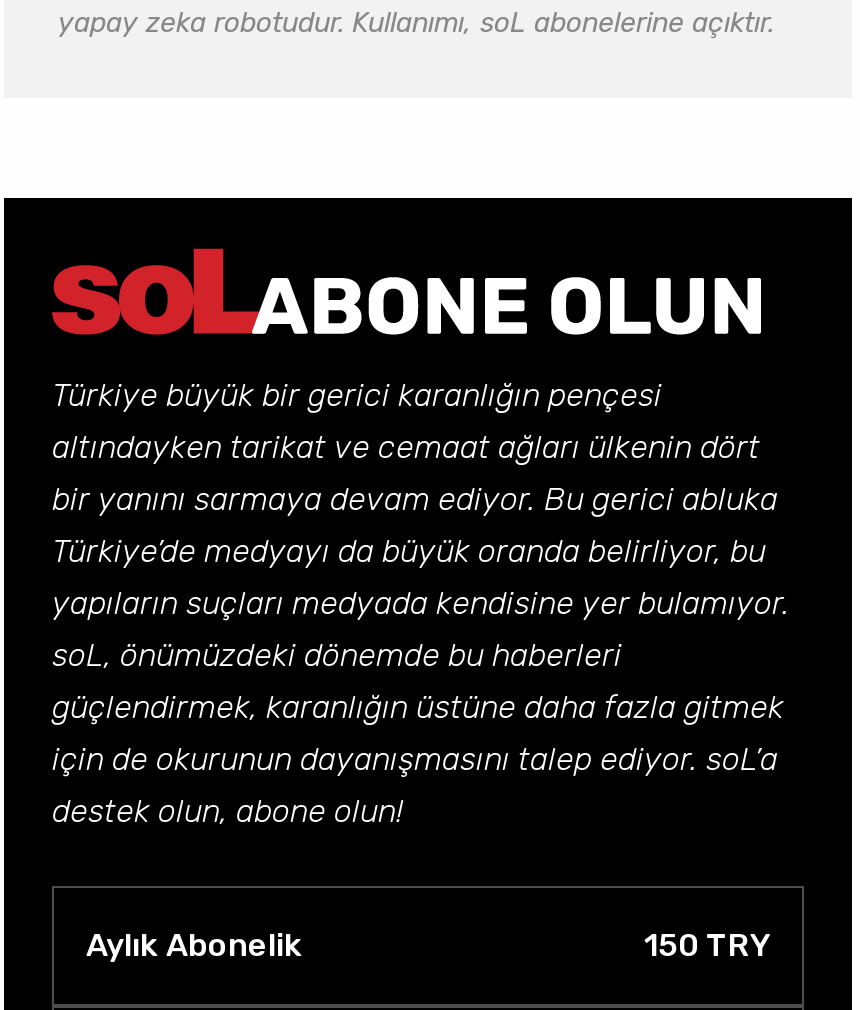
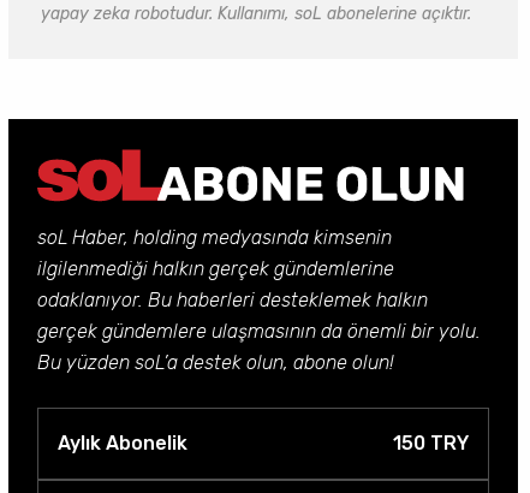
- Türkiye büyük bir gerici karanlığın pençesi
- altındayken tarikat ve cemaat ağları ülkenin dört
- bir yanını sarmaya devam ediyor. Bu gerici abluka
- Türkiye’de medyayı da büyük oranda belirliyor, bu
- yapıların suçları medyada kendisine yer bulamıyor.
- soL, önümüzdeki dönemde bu haberleri
- güçlendirmek, karanlığın üstüne daha fazla gitmek
- için de okurunun dayanışmasını talep ediyor. soL’a
- destek olun, abone olun!
+ soL Haber, holding medyasında kimsenin
+ ilgilenmediği halkın gerçek gündemlerine
+ odaklanıyor. Bu haberleri desteklemek halkın
+ gerçek gündemlere ulaşmasının da önemli bir yolu.
+ Bu yüzden soL’a destek olun, abone olun!
